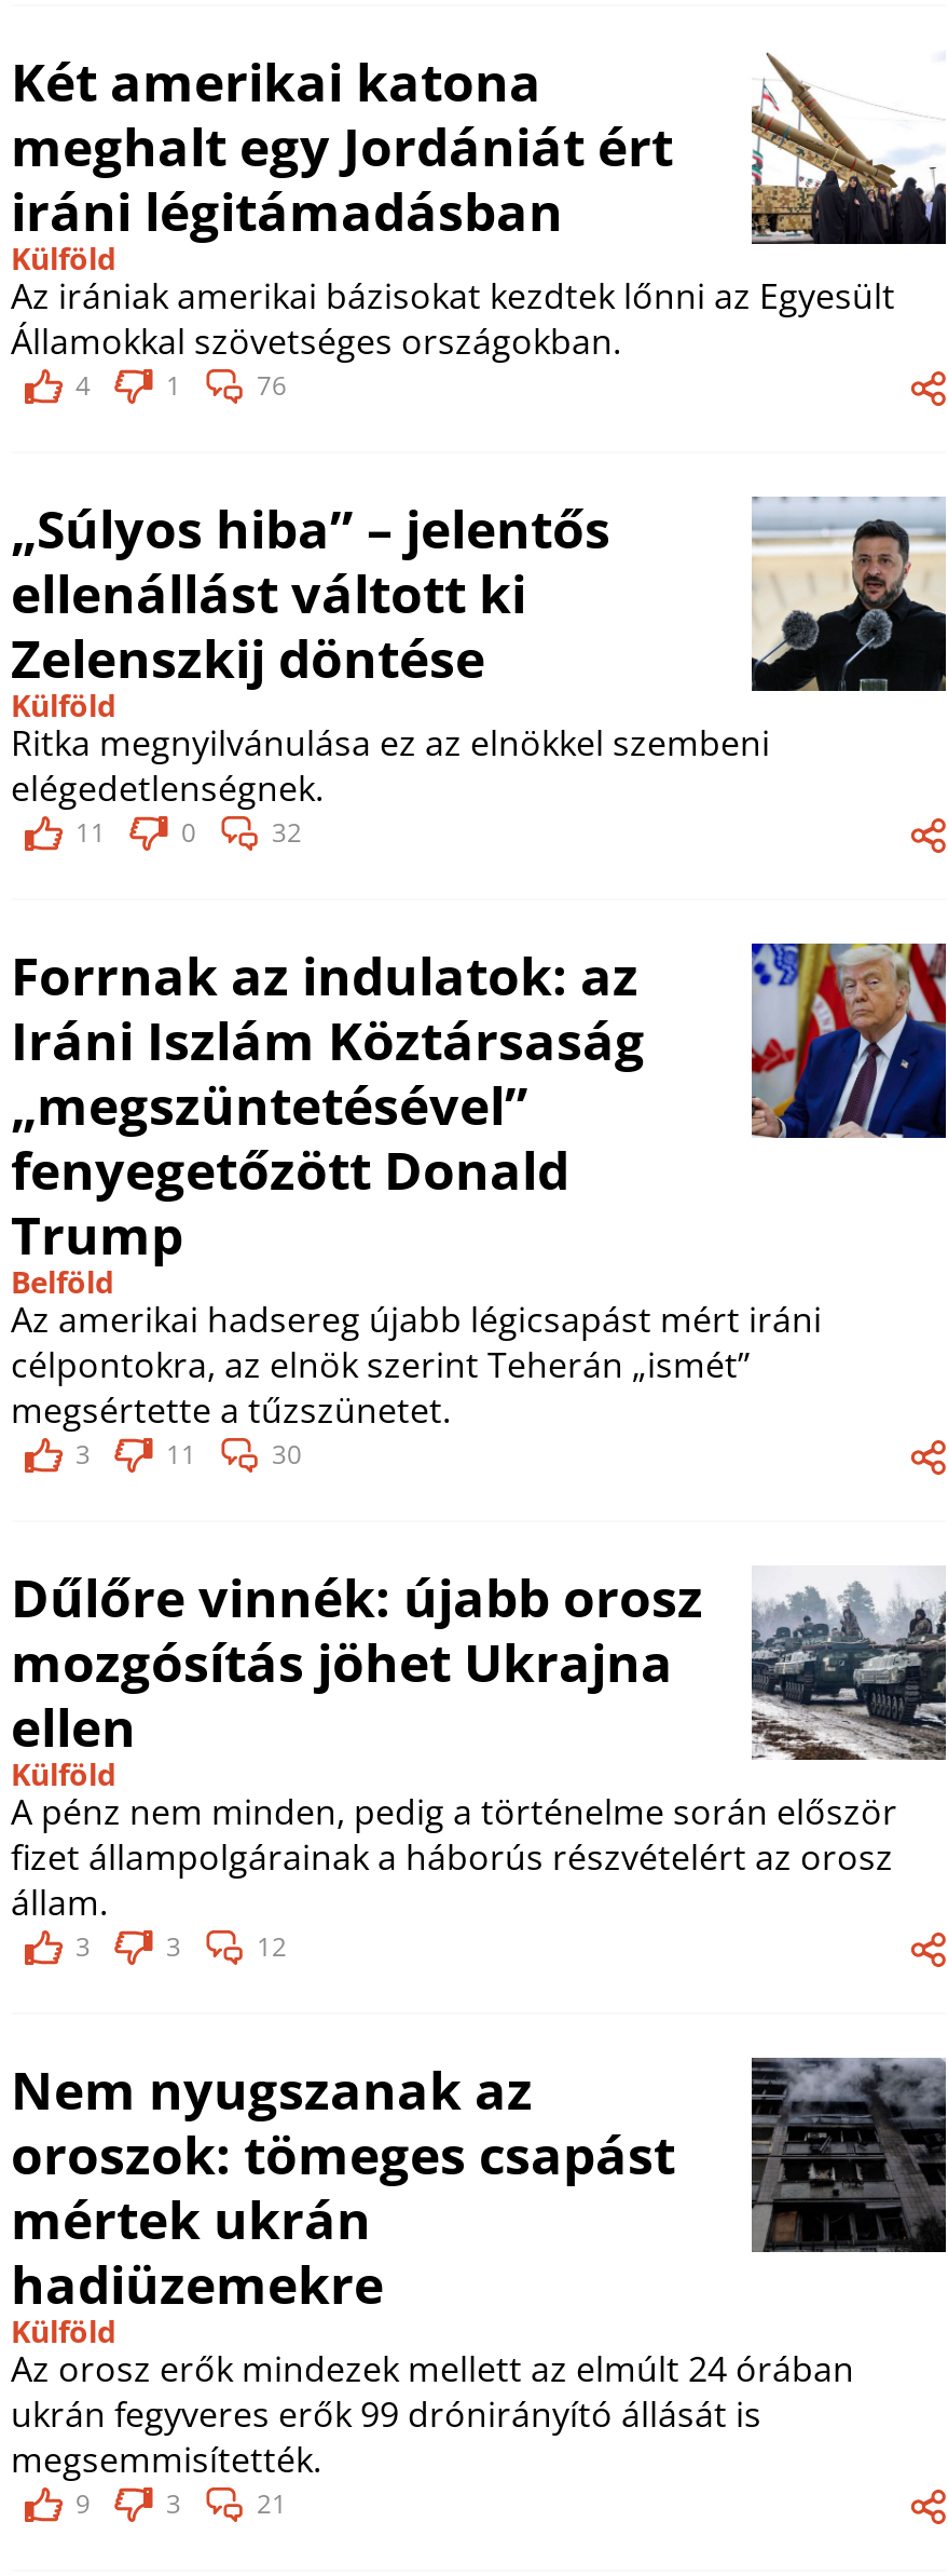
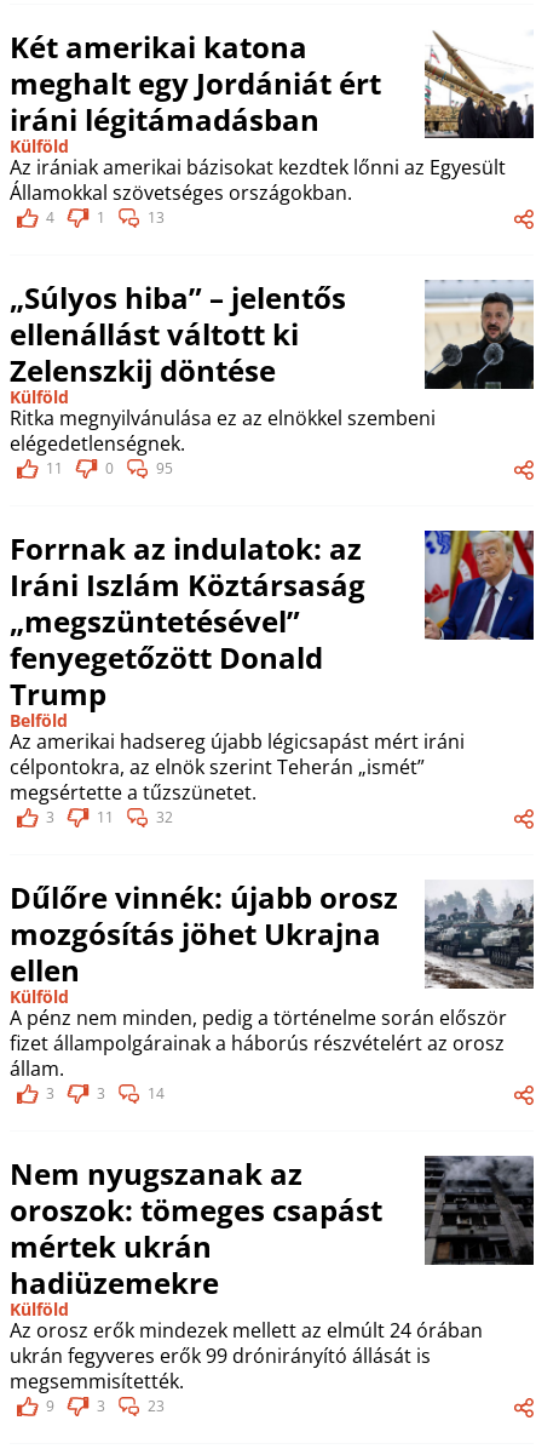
- 76
+ 13

- 32
+ 95

- 30
+ 32

- 12
+ 14

- 21
+ 23
